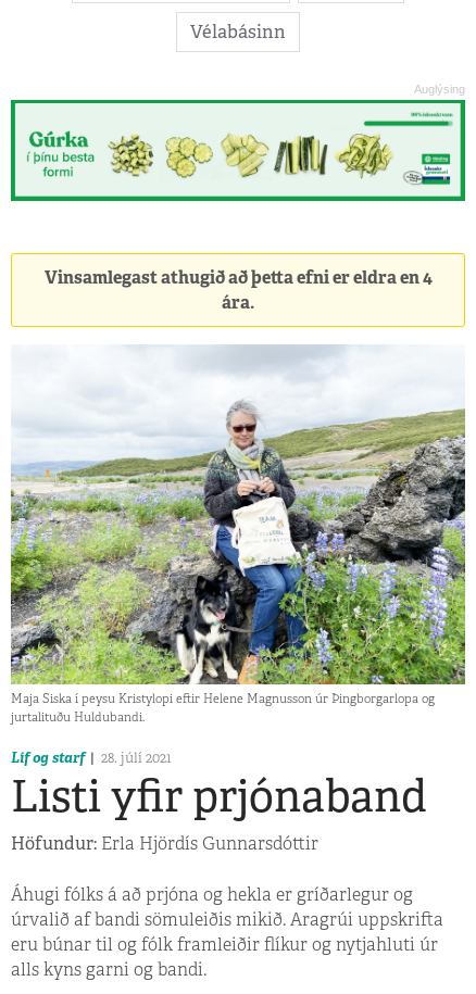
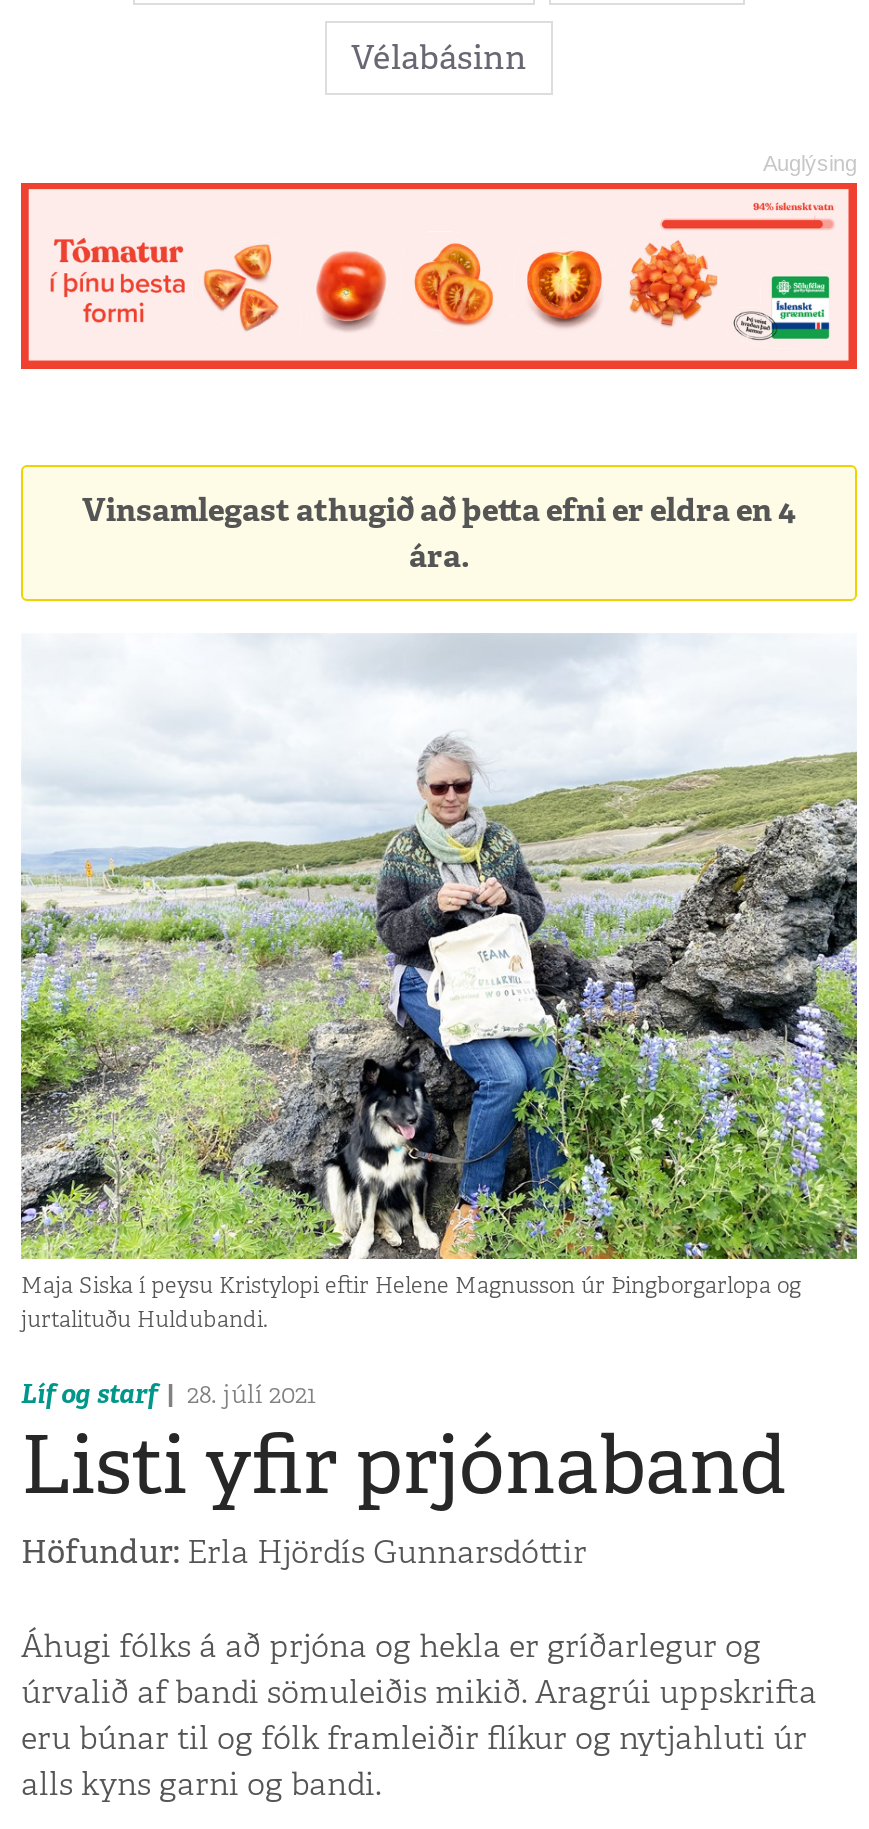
- [image]
+ [image]
